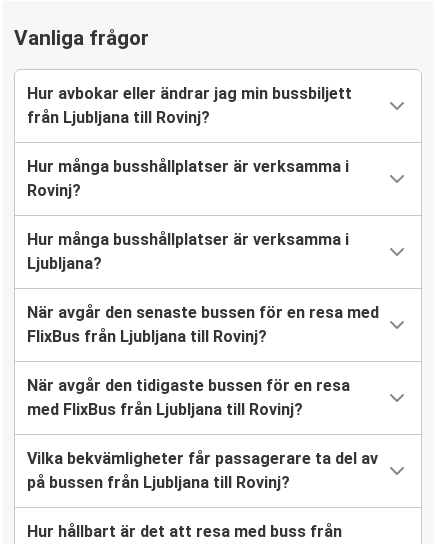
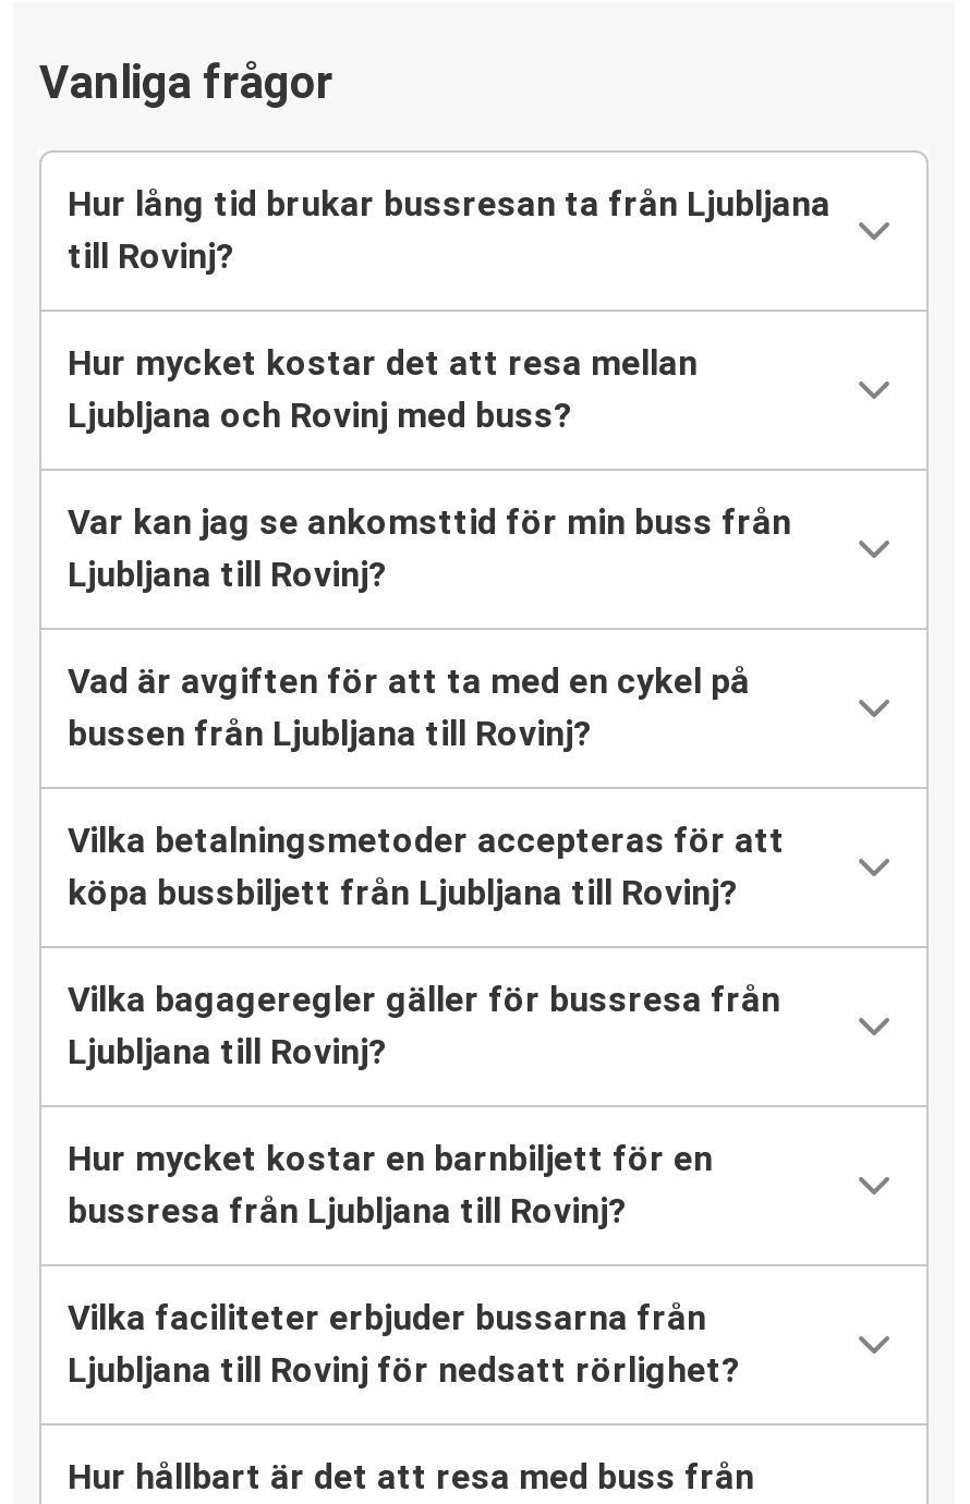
- Hur avbokar eller ändrar jag min bussbiljett
- från Ljubljana till Rovinj?
- Hur många busshållplatser är verksamma i
- Rovinj?
- Hur många busshållplatser är verksamma i
- Ljubljana?
- När avgår den senaste bussen för en resa med
- FlixBus från Ljubljana till Rovinj?
- När avgår den tidigaste bussen för en resa
- med FlixBus från Ljubljana till Rovinj?
- Vilka bekvämligheter får passagerare ta del av
- på bussen från Ljubljana till Rovinj?
+ Hur lång tid brukar bussresan ta från Ljubljana
+ till Rovinj?
+ Hur mycket kostar det att resa mellan
+ Ljubljana och Rovinj med buss?
+ Var kan jag se ankomsttid för min buss från
+ Ljubljana till Rovinj?
+ Vad är avgiften för att ta med en cykel på
+ bussen från Ljubljana till Rovinj?
+ Vilka betalningsmetoder accepteras för att
+ köpa bussbiljett från Ljubljana till Rovinj?
+ Vilka bagageregler gäller för bussresa från
+ Ljubljana till Rovinj?
+ Hur mycket kostar en barnbiljett för en
+ bussresa från Ljubljana till Rovinj?
+ Vilka faciliteter erbjuder bussarna från
+ Ljubljana till Rovinj för nedsatt rörlighet?
